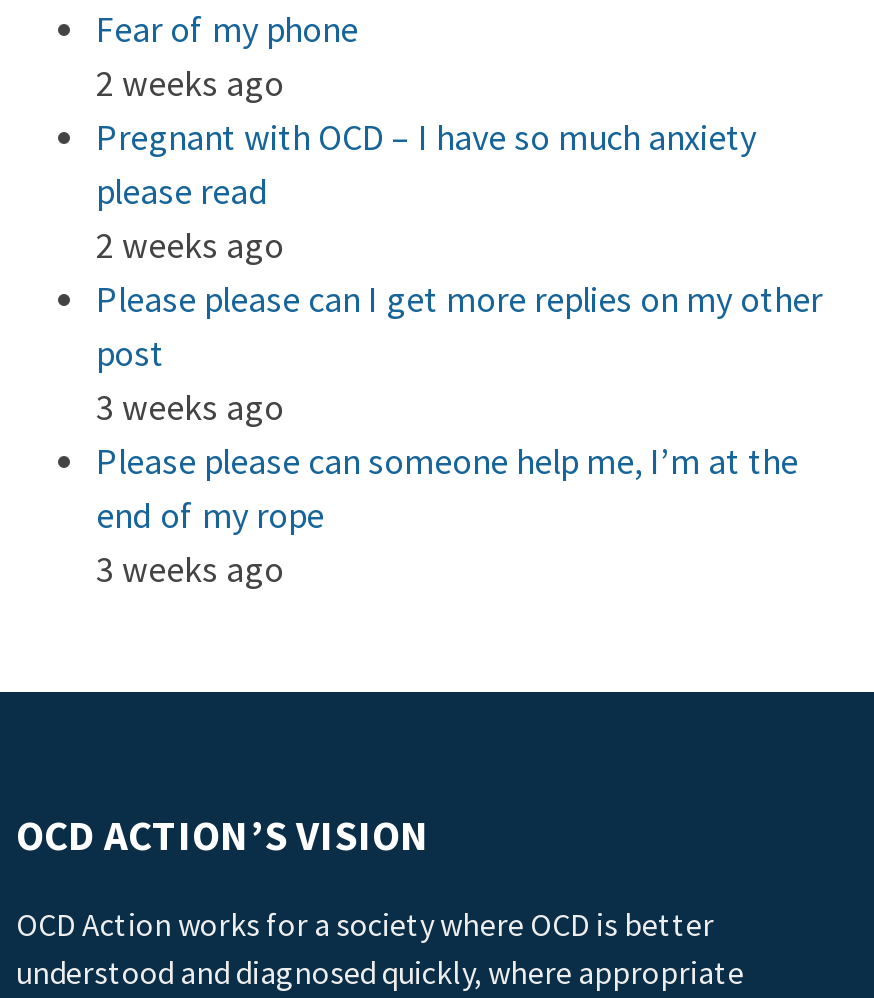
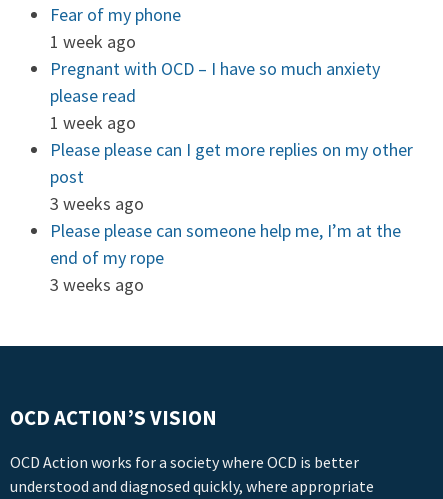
- 2 weeks ago
+ 1 week ago

- 2 weeks ago
+ 1 week ago
